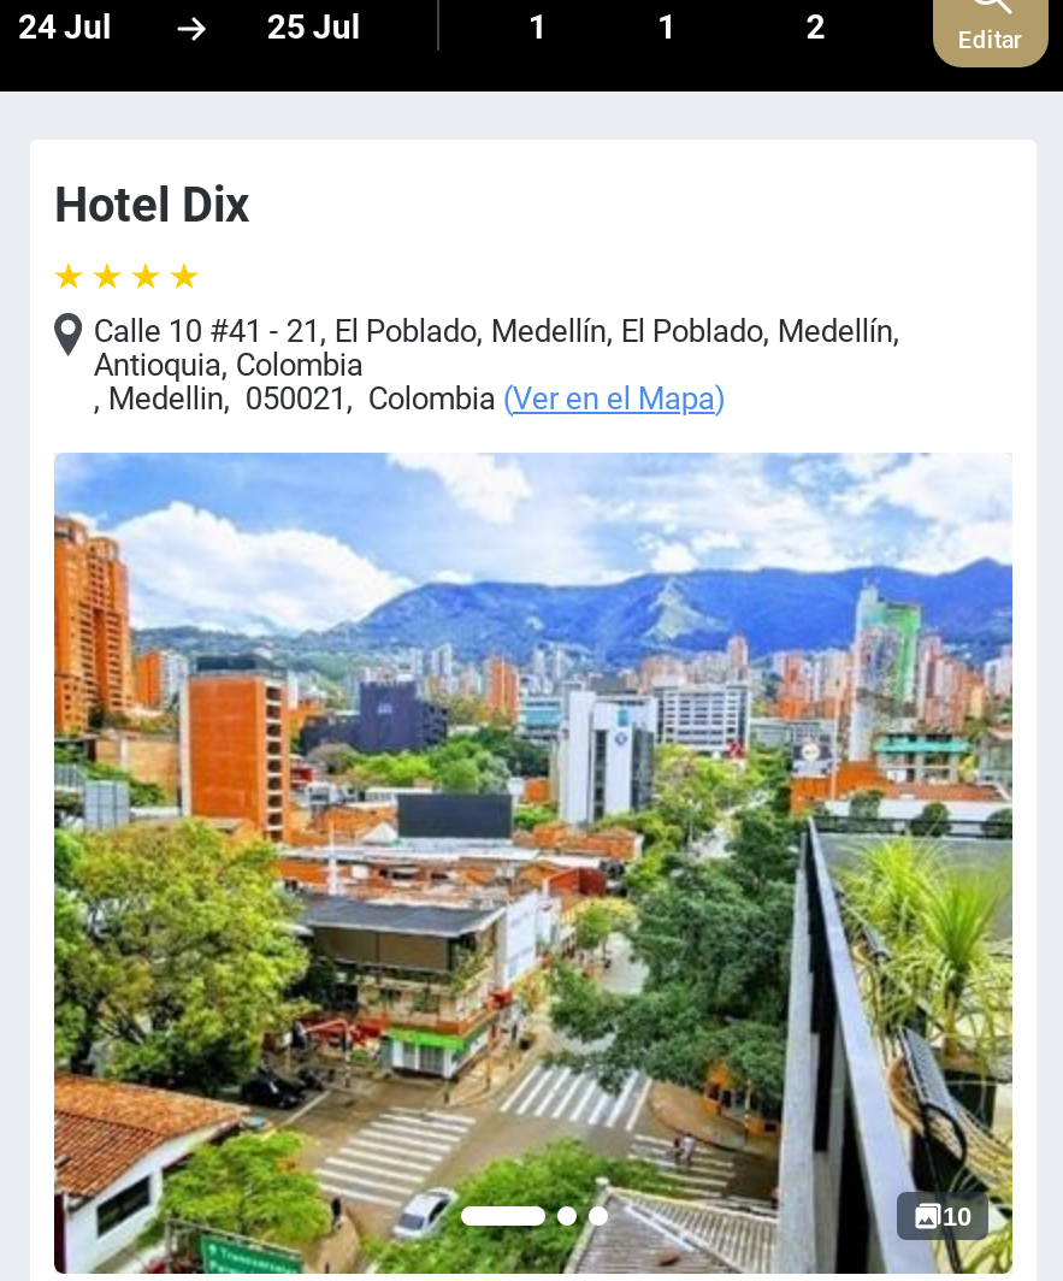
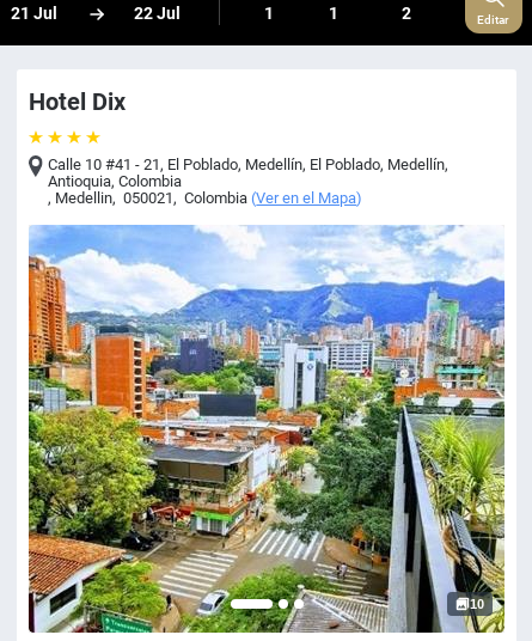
- 24 Jul
+ 21 Jul

- 25 Jul
+ 22 Jul
